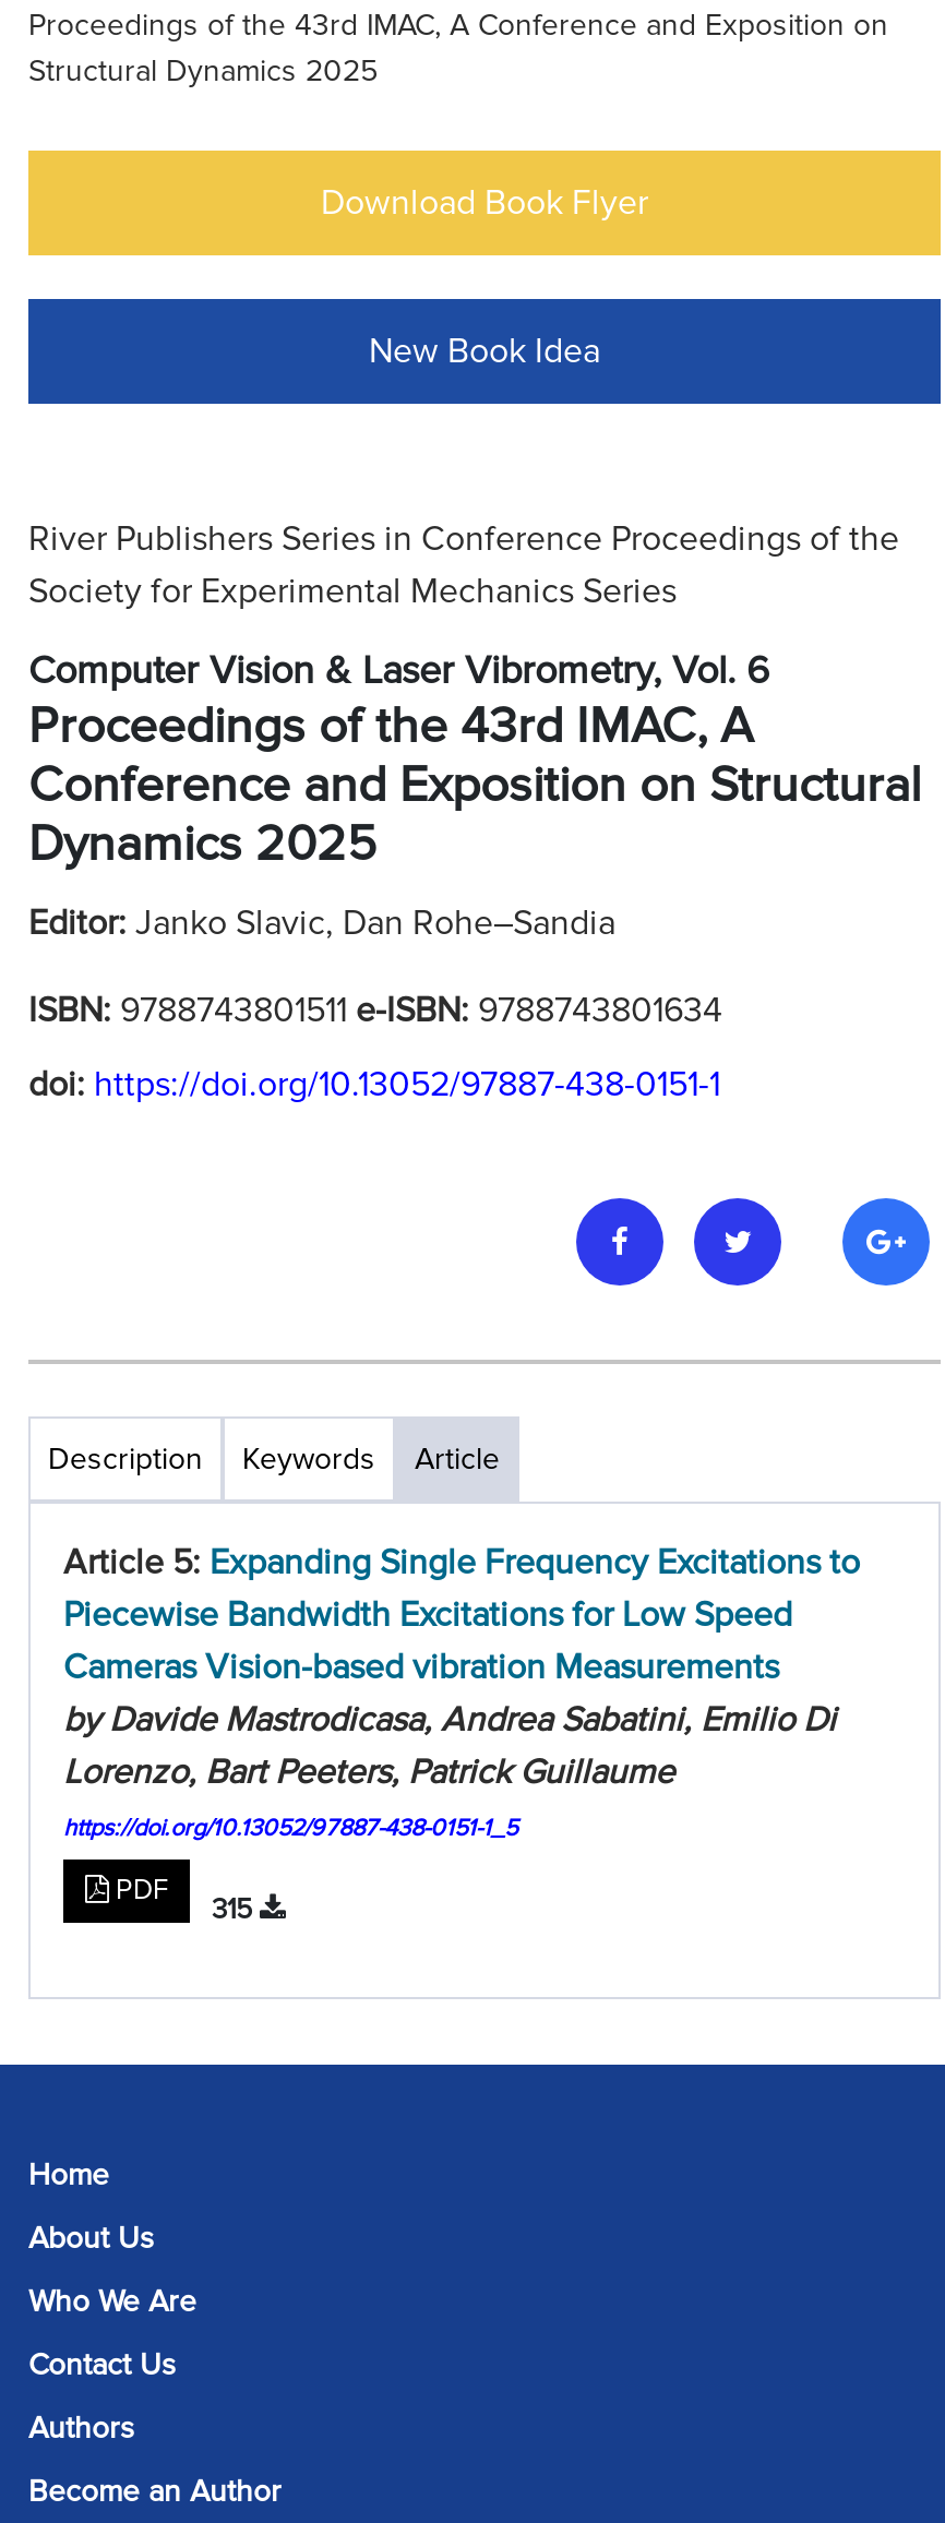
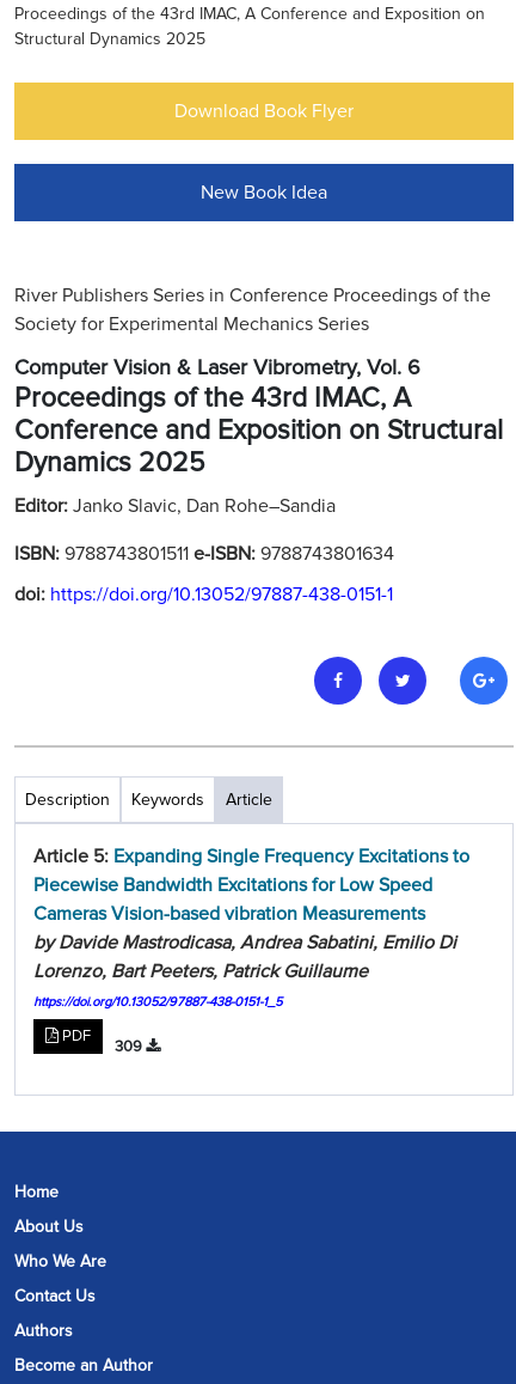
- 315
+ 309
